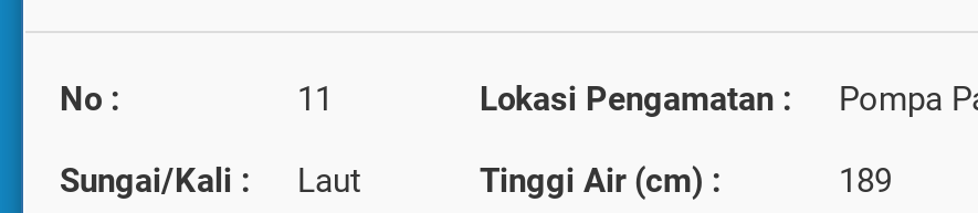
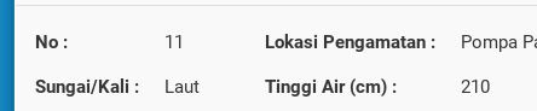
- 189
+ 210
